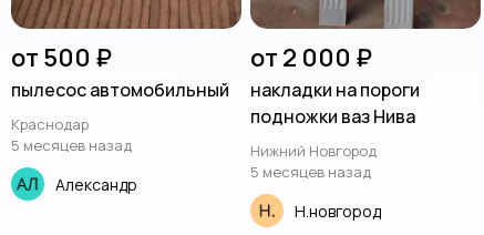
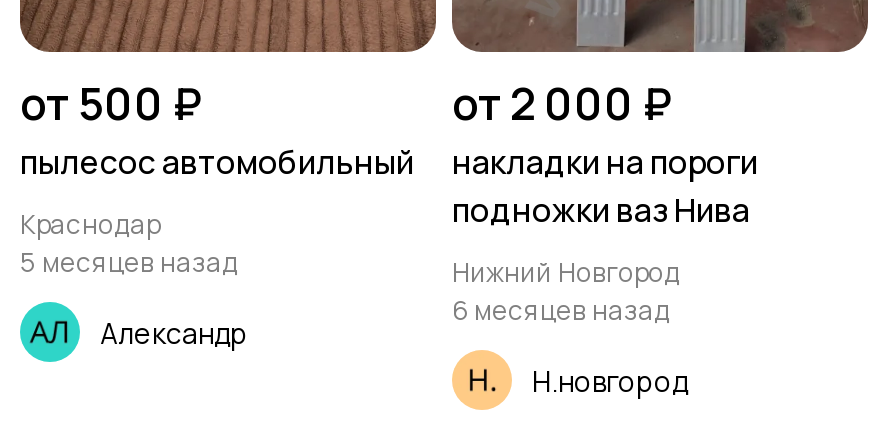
- 5 месяцев назад
+ 6 месяцев назад
